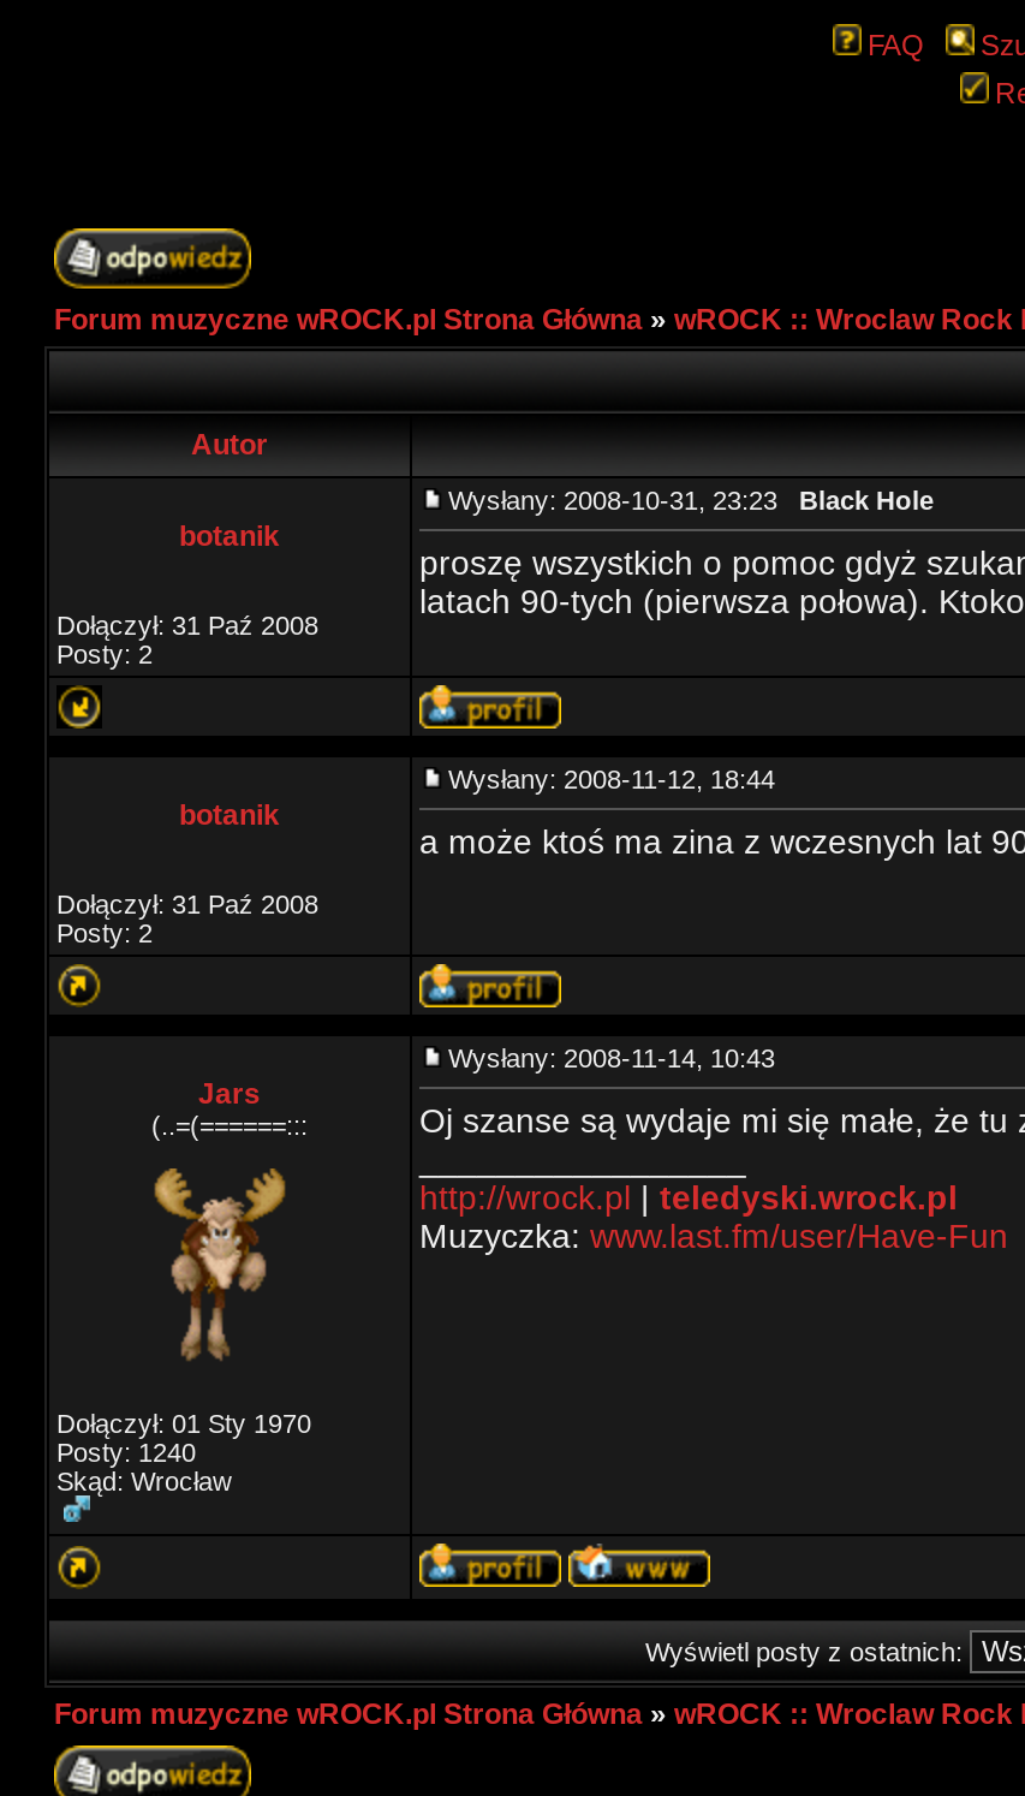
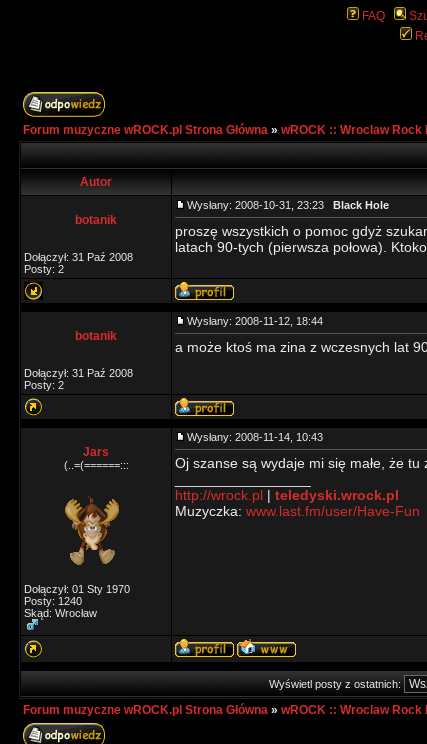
- [image]
+ [image]
